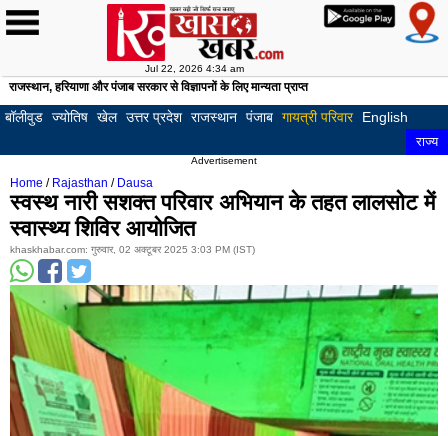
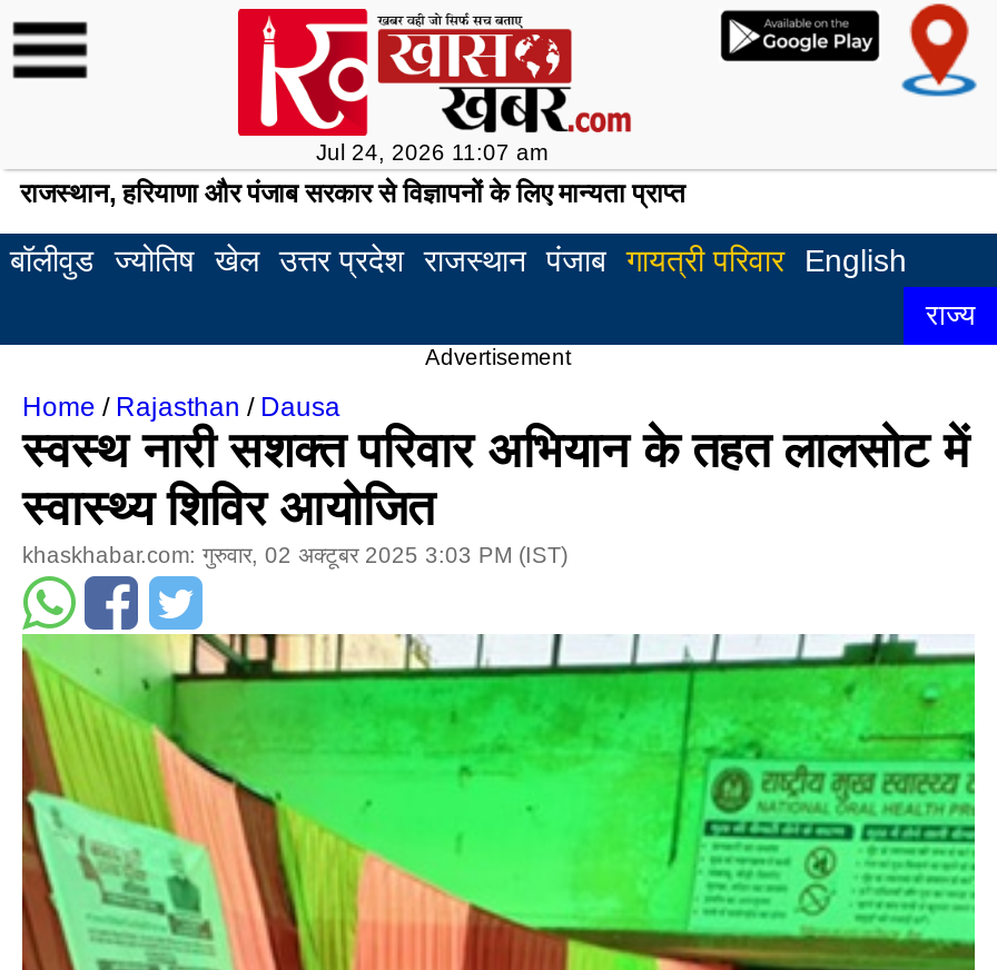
- Jul 22, 2026 4:34 am
+ Jul 24, 2026 11:07 am
